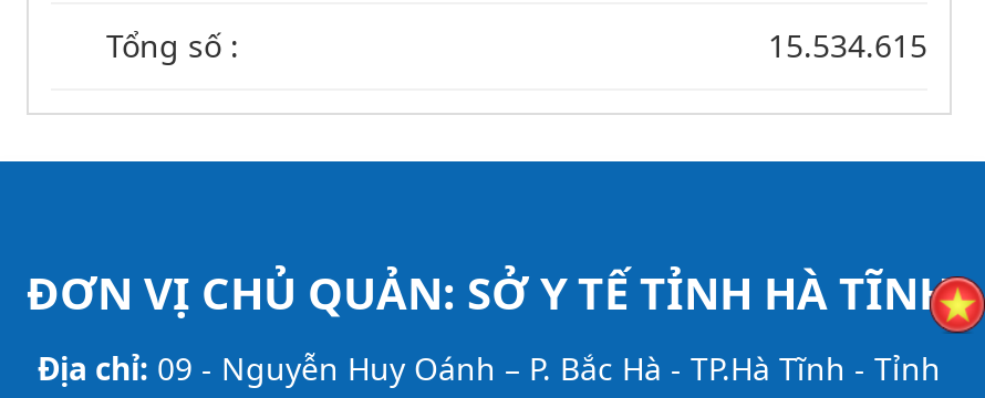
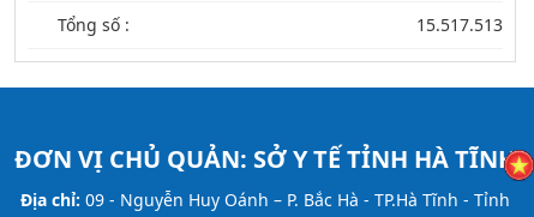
- 15.534.615
+ 15.517.513
